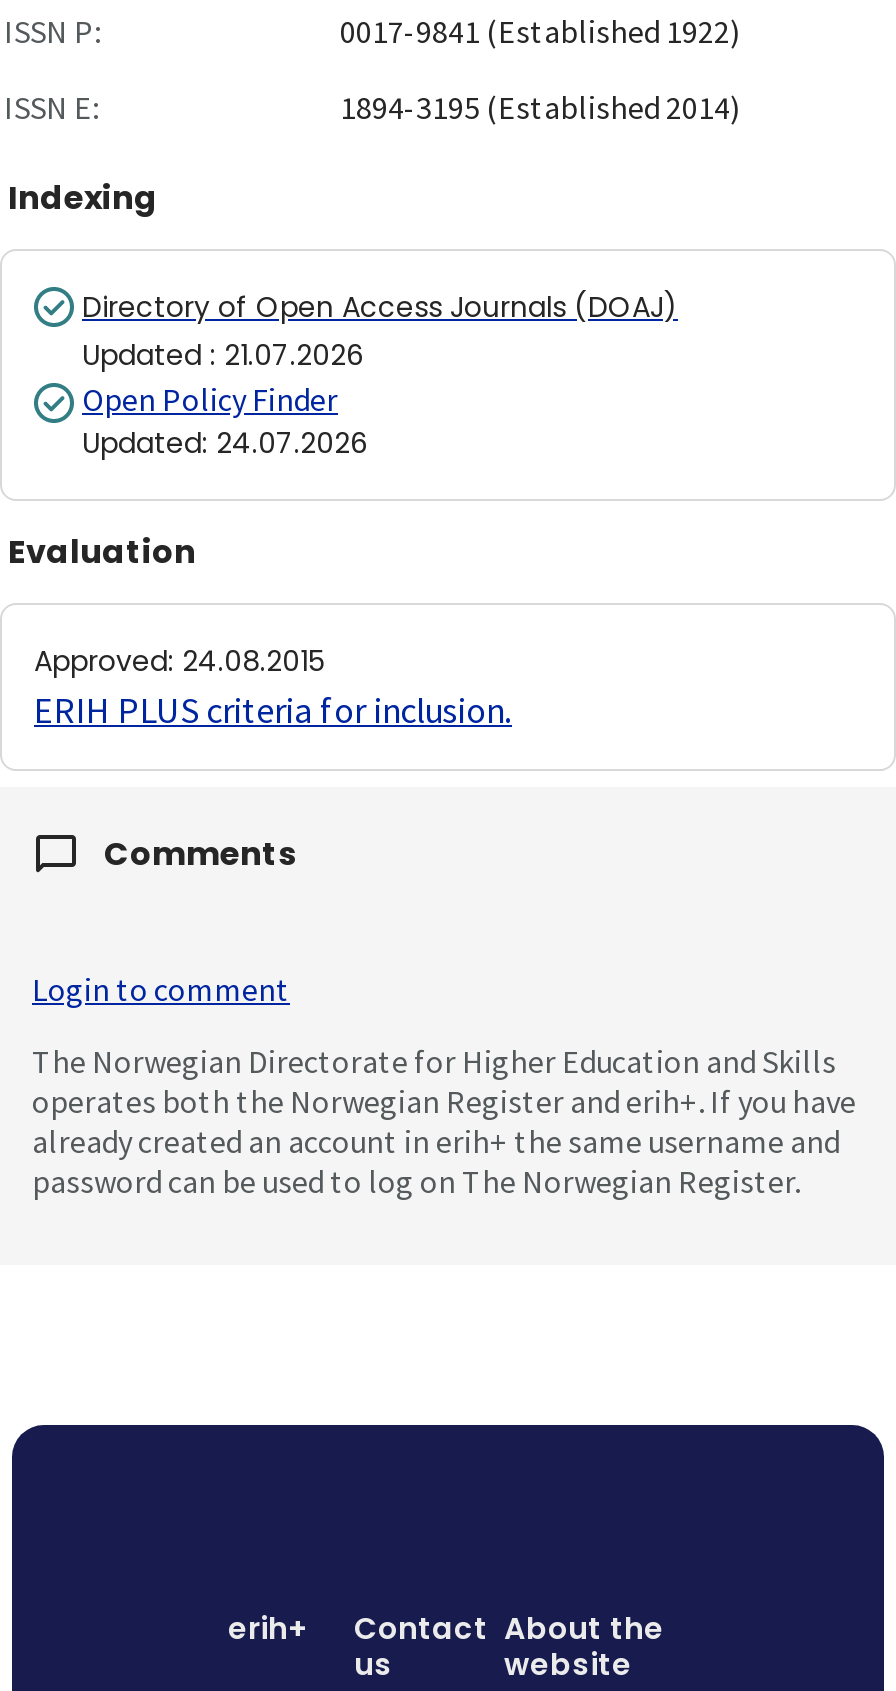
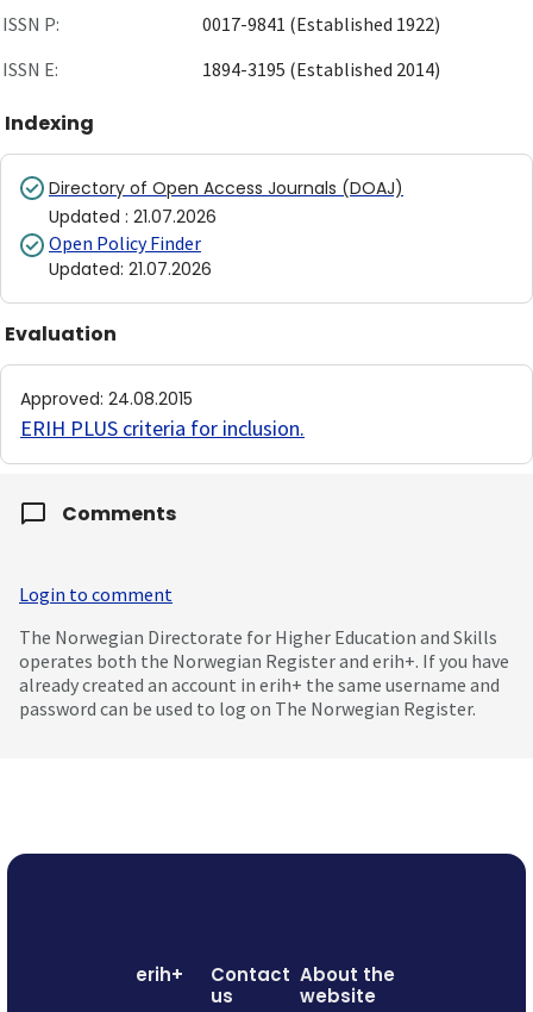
- Updated: 24.07.2026
+ Updated: 21.07.2026
